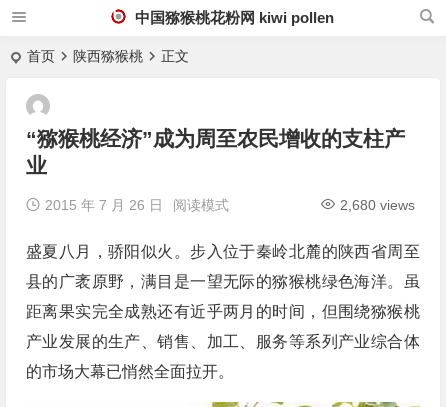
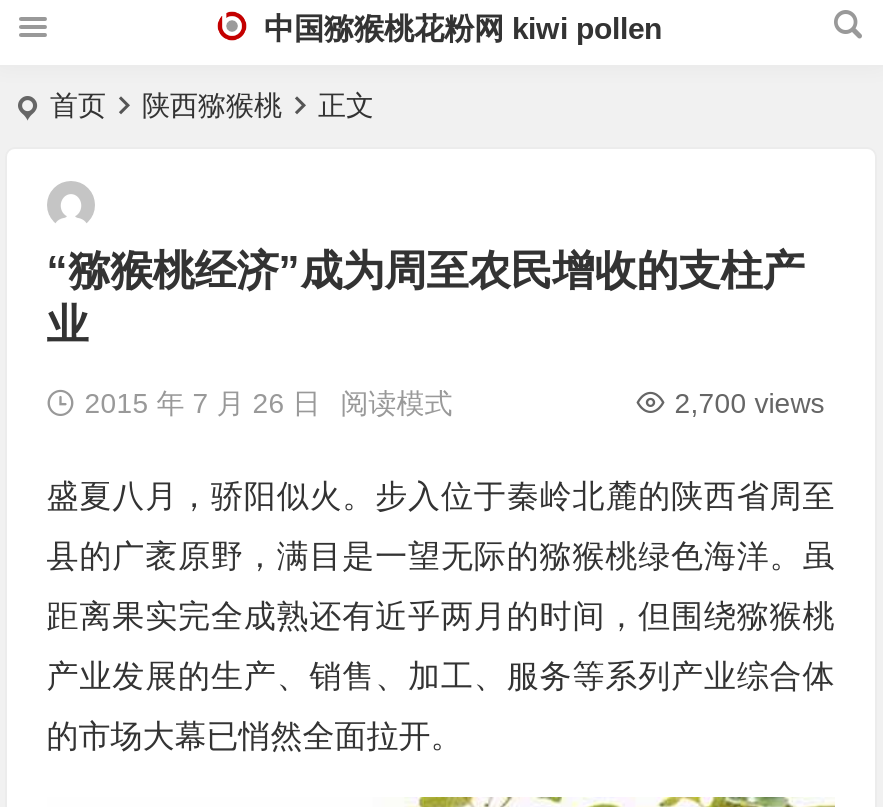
- 2,680 views
+ 2,700 views
